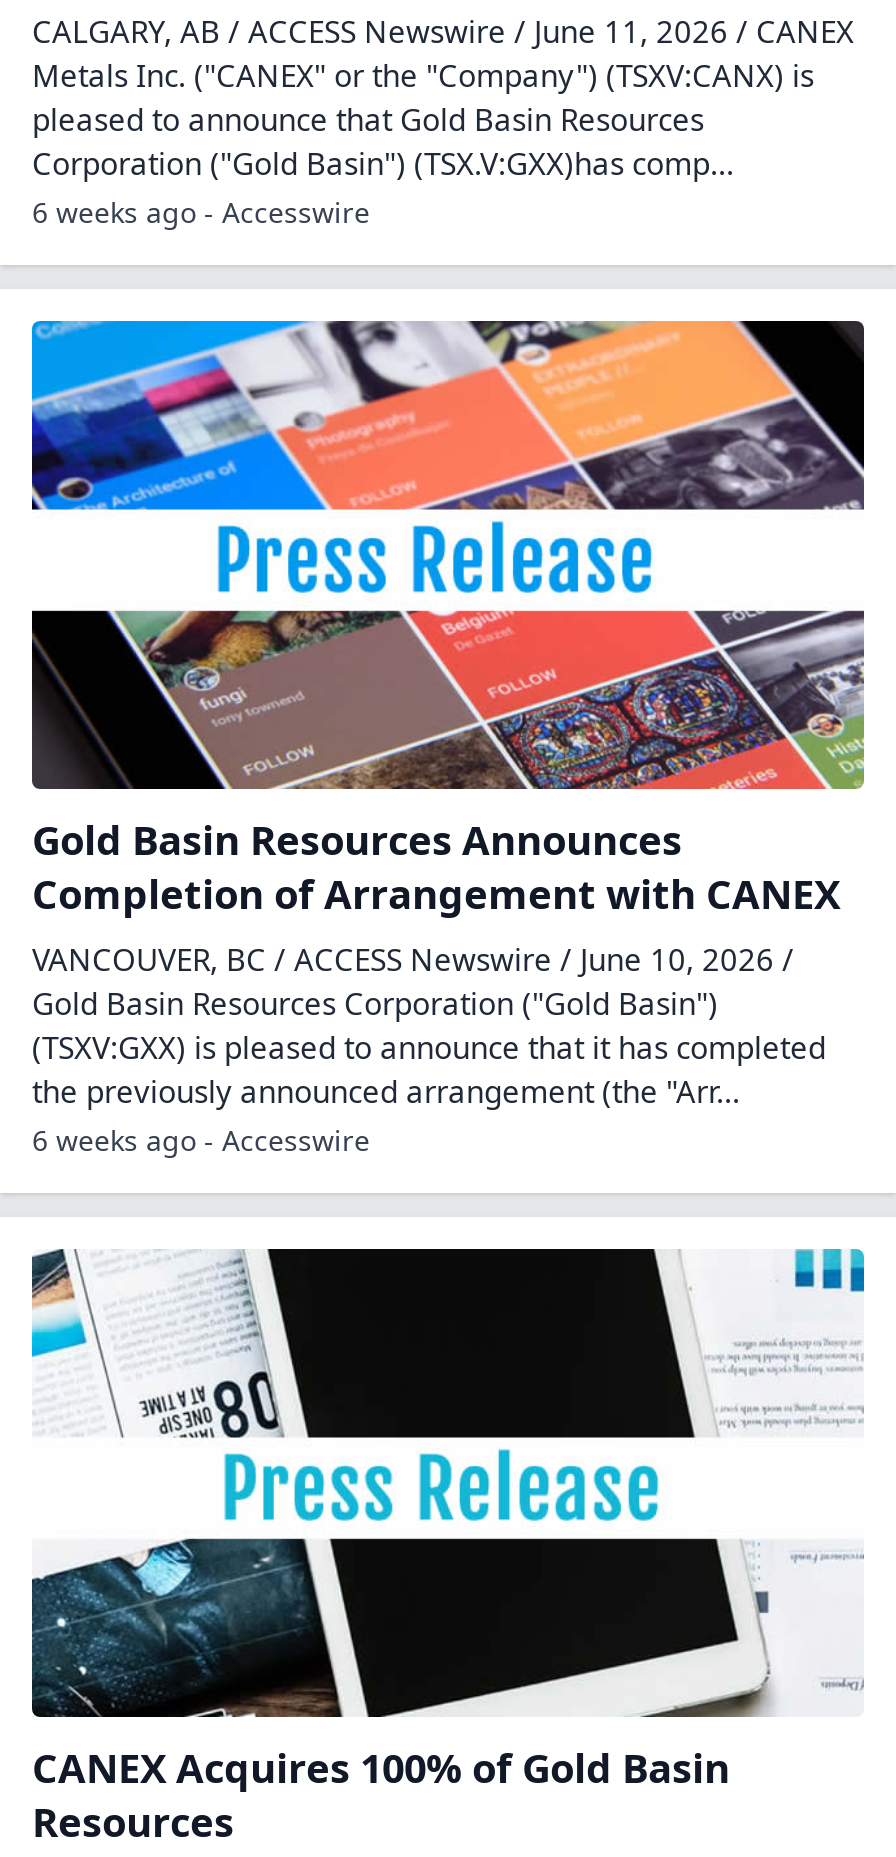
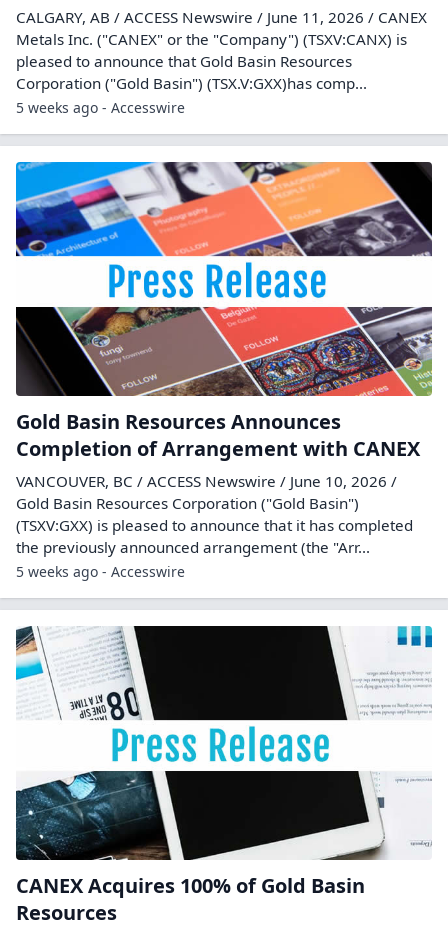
- 6 weeks ago - Accesswire
+ 5 weeks ago - Accesswire

- 6 weeks ago - Accesswire
+ 5 weeks ago - Accesswire
